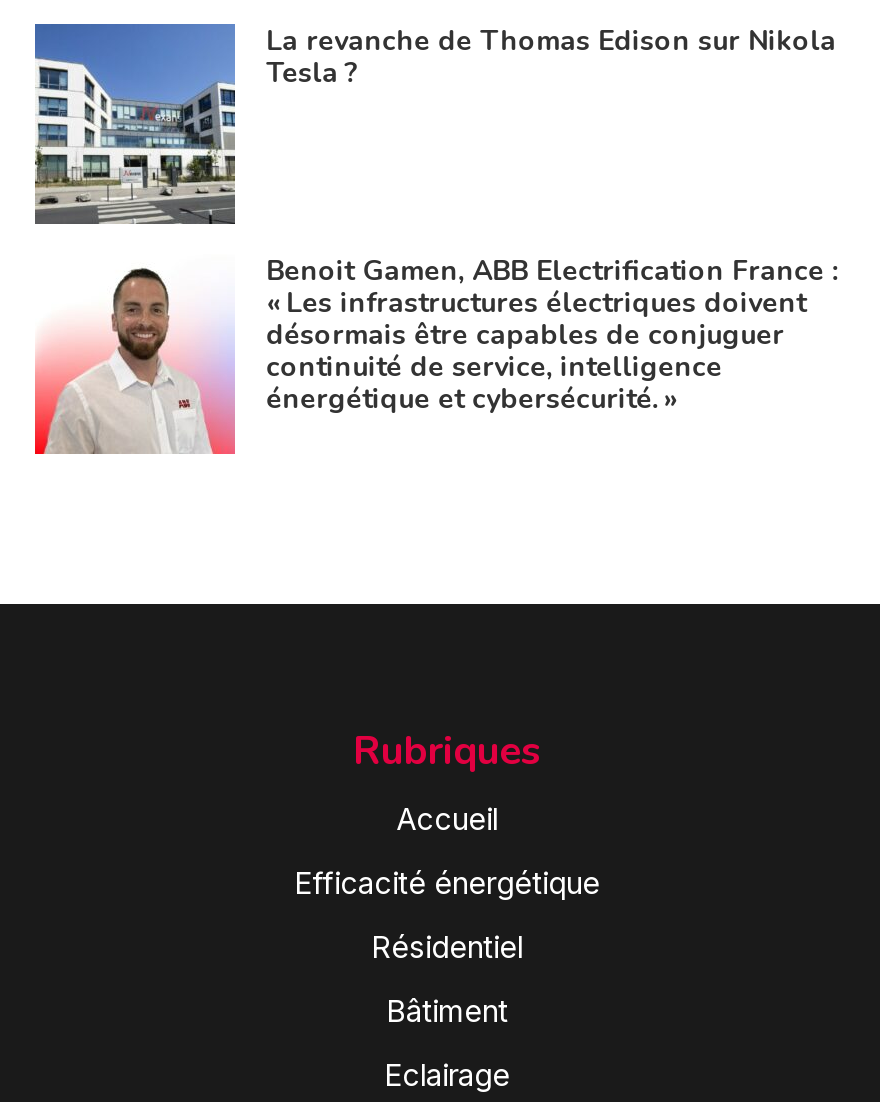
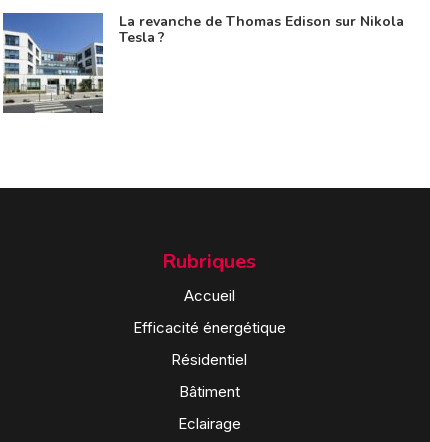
- [image]
- Benoit Gamen, ABB Electrification France :
- « Les infrastructures électriques doivent
- désormais être capables de conjuguer
- continuité de service, intelligence
- énergétique et cybersécurité. »
